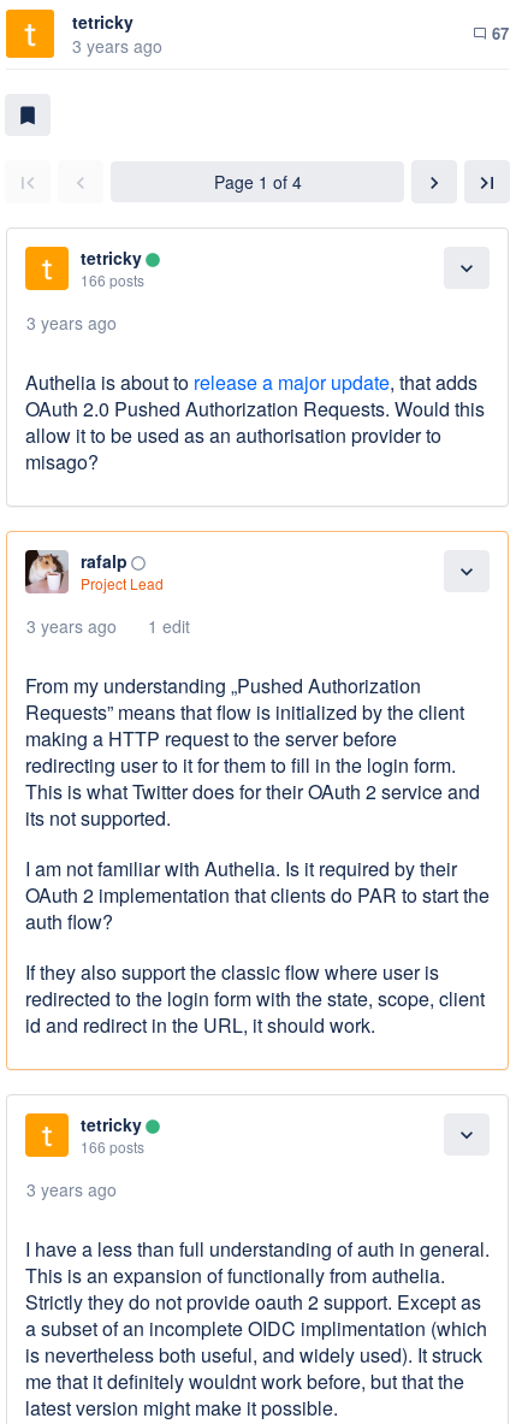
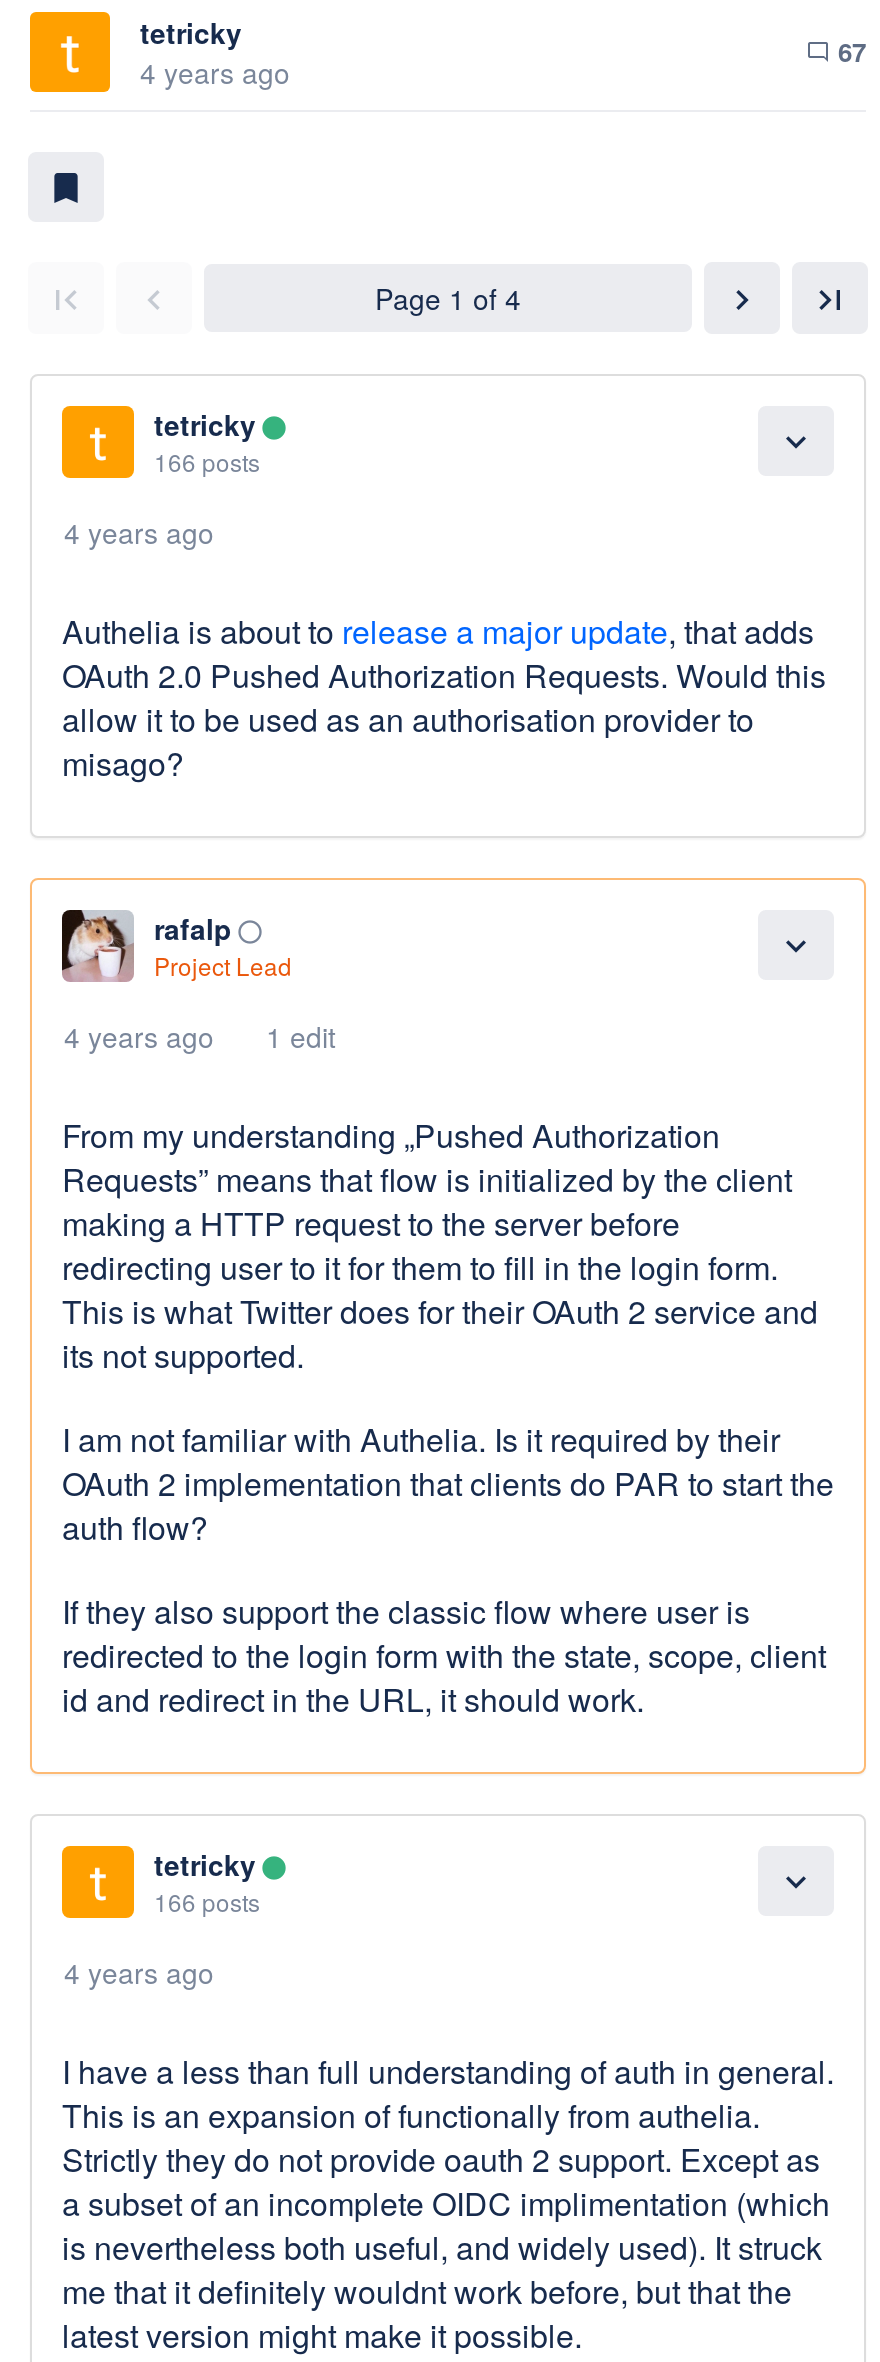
- 3 years ago
+ 4 years ago

- 3 years ago
+ 4 years ago

- 3 years ago 1 edit
+ 4 years ago 1 edit

- 3 years ago
+ 4 years ago
